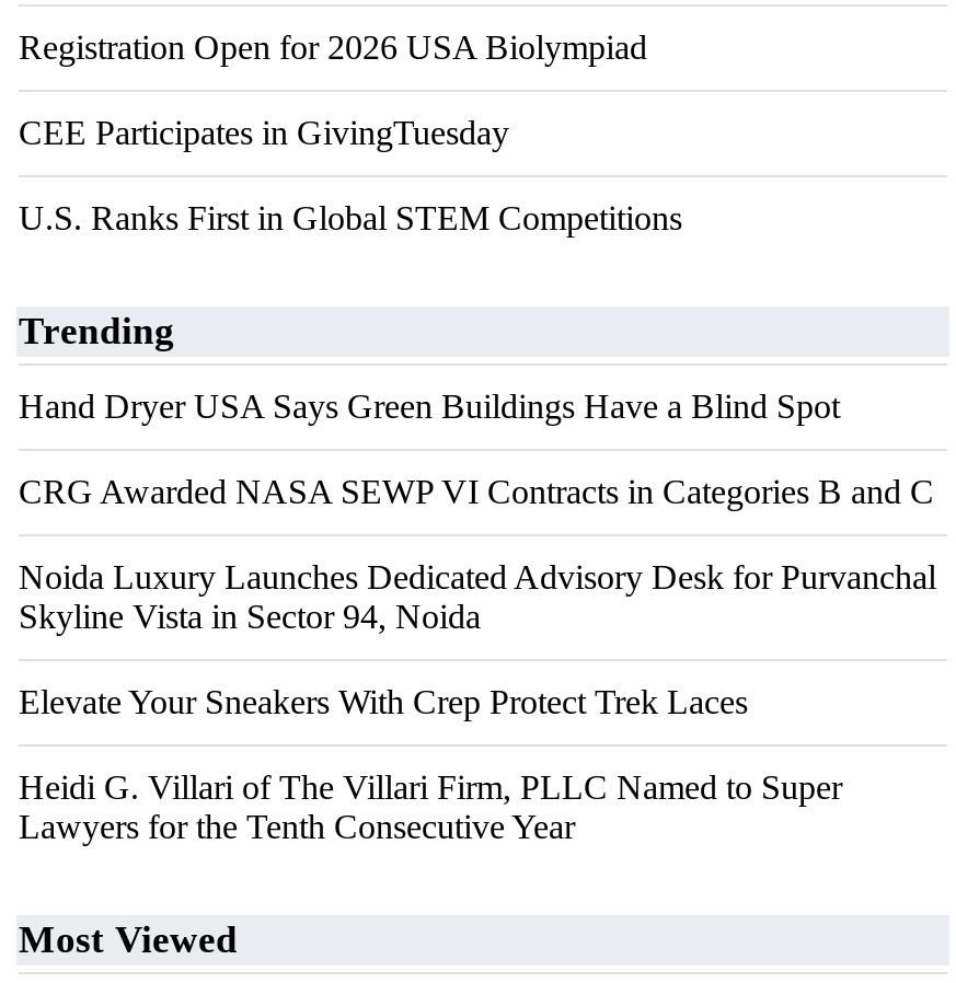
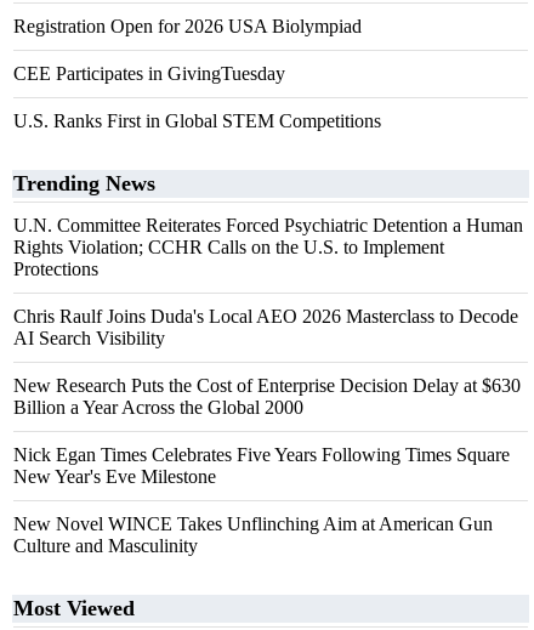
- Trending
+ Trending News

- Hand Dryer USA Says Green Buildings Have a Blind Spot
+ U.N. Committee Reiterates Forced Psychiatric Detention a Human
+ Rights Violation; CCHR Calls on the U.S. to Implement
+ Protections

- CRG Awarded NASA SEWP VI Contracts in Categories B and C
+ Chris Raulf Joins Duda's Local AEO 2026 Masterclass to Decode
+ AI Search Visibility

- Noida Luxury Launches Dedicated Advisory Desk for Purvanchal
- Skyline Vista in Sector 94, Noida
+ New Research Puts the Cost of Enterprise Decision Delay at $630
+ Billion a Year Across the Global 2000

- Elevate Your Sneakers With Crep Protect Trek Laces
+ Nick Egan Times Celebrates Five Years Following Times Square
+ New Year's Eve Milestone

- Heidi G. Villari of The Villari Firm, PLLC Named to Super
- Lawyers for the Tenth Consecutive Year
+ New Novel WINCE Takes Unflinching Aim at American Gun
+ Culture and Masculinity
